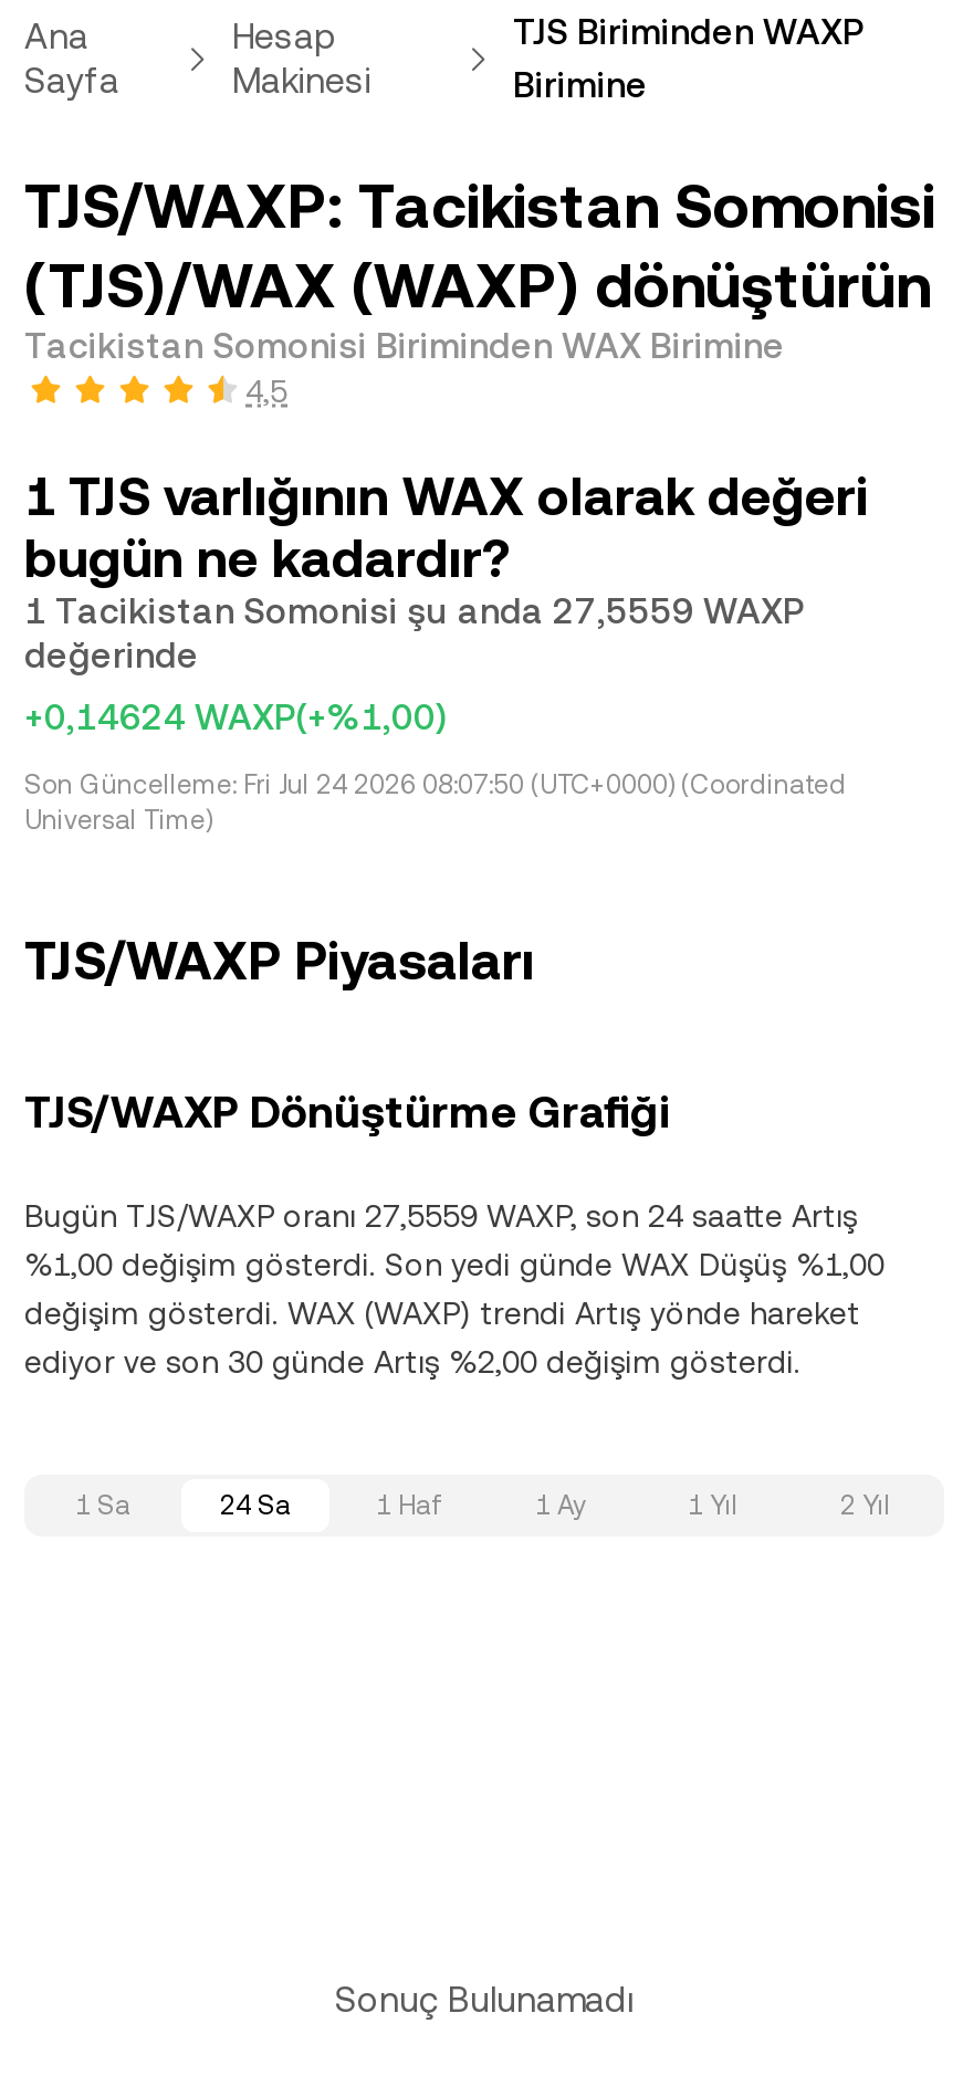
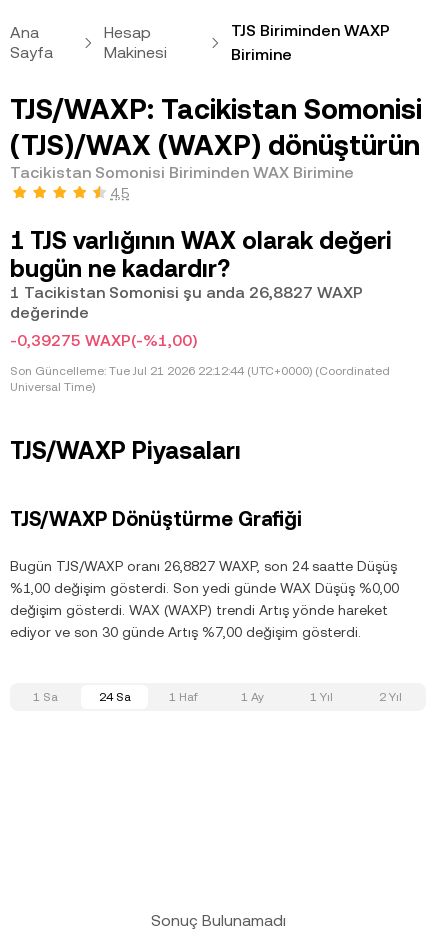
- 1 Tacikistan Somonisi şu anda 27,5559 WAXP
+ 1 Tacikistan Somonisi şu anda 26,8827 WAXP

- +0,14624 WAXP(+%1,00)
+ -0,39275 WAXP(-%1,00)

- Son Güncelleme: Fri Jul 24 2026 08:07:50 (UTC+0000) (Coordinated
+ Son Güncelleme: Tue Jul 21 2026 22:12:44 (UTC+0000) (Coordinated

- Bugün TJS/WAXP oranı 27,5559 WAXP, son 24 saatte Artış
+ Bugün TJS/WAXP oranı 26,8827 WAXP, son 24 saatte Düşüş

- %1,00 değişim gösterdi. Son yedi günde WAX Düşüş %1,00
+ %1,00 değişim gösterdi. Son yedi günde WAX Düşüş %0,00

- ediyor ve son 30 günde Artış %2,00 değişim gösterdi.
+ ediyor ve son 30 günde Artış %7,00 değişim gösterdi.
